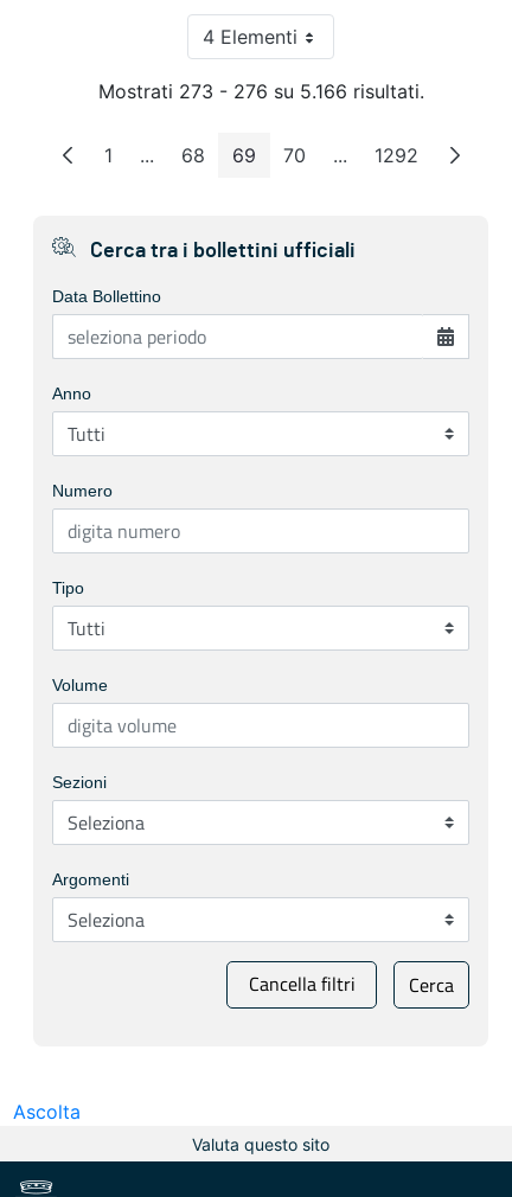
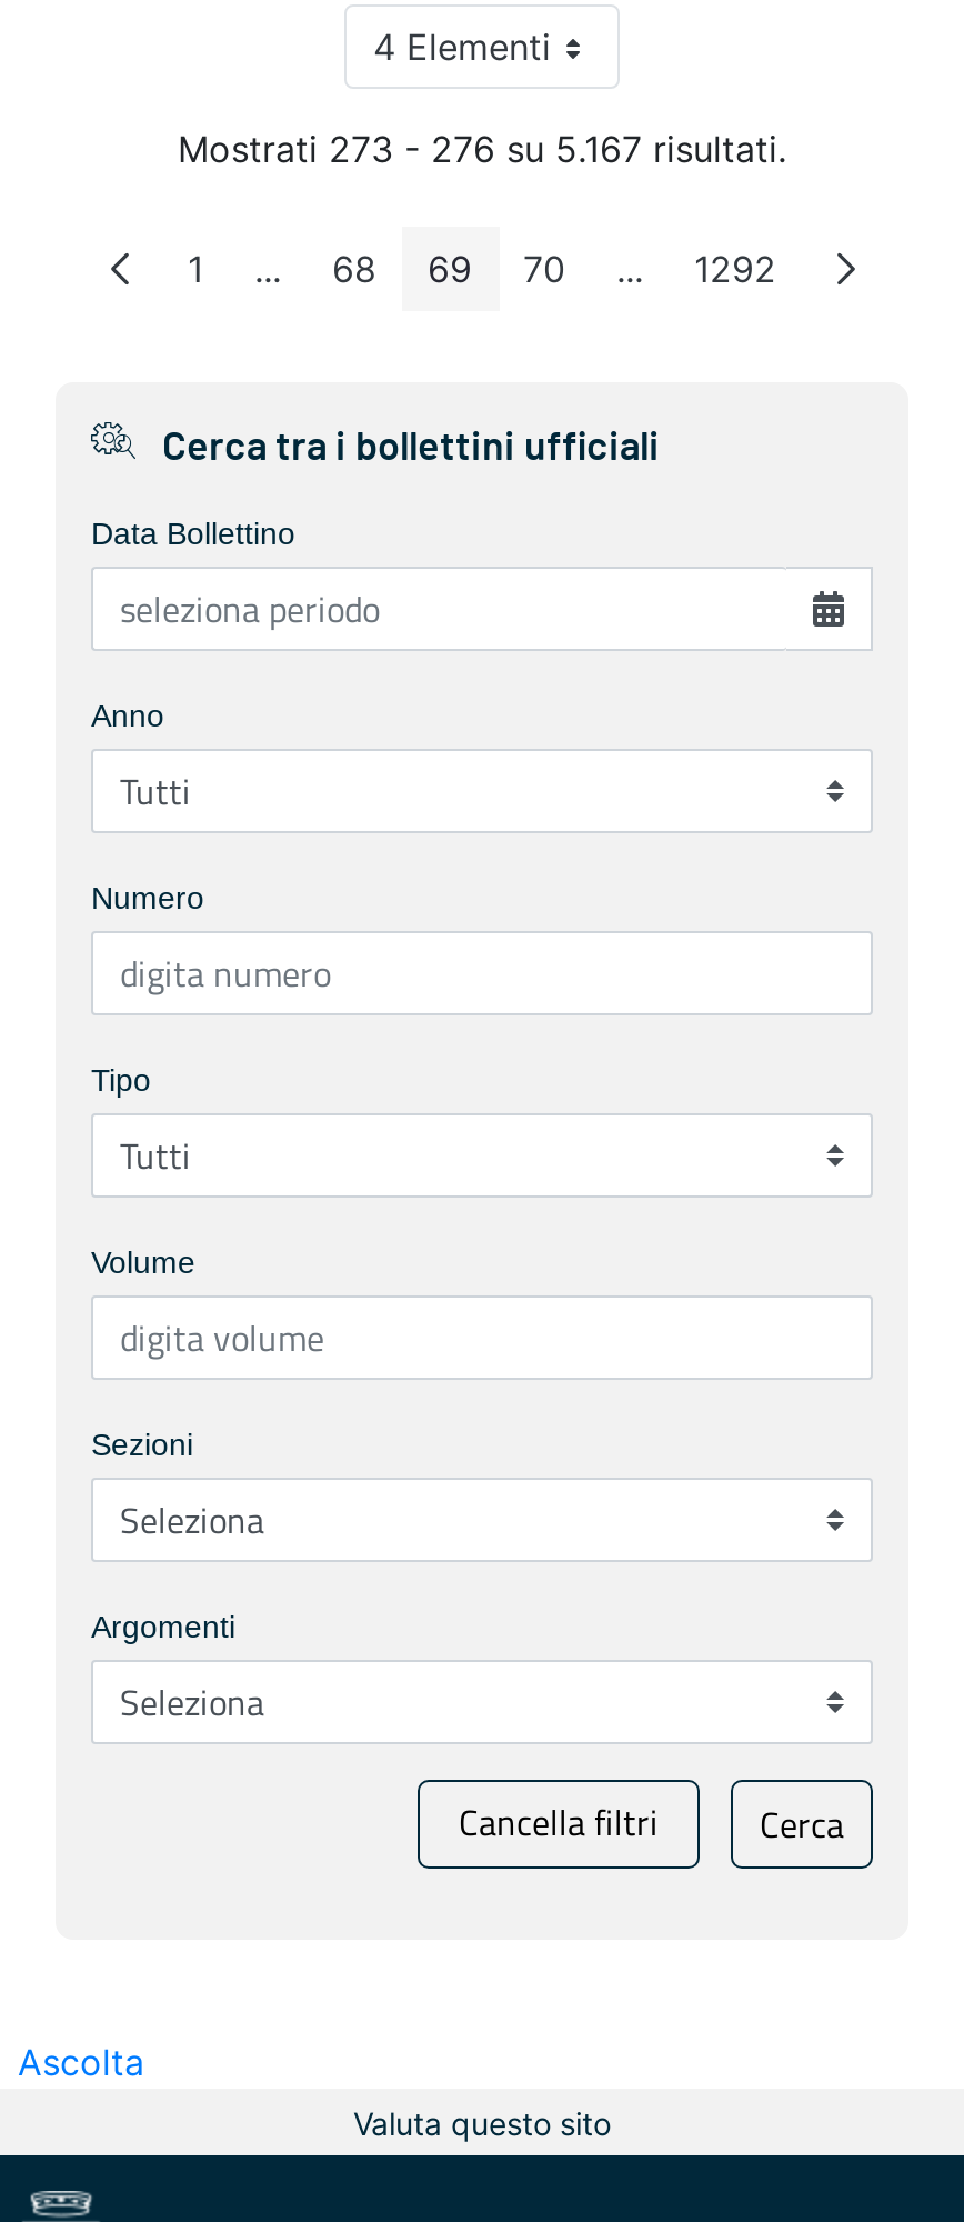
- Mostrati 273 - 276 su 5.166 risultati.
+ Mostrati 273 - 276 su 5.167 risultati.
